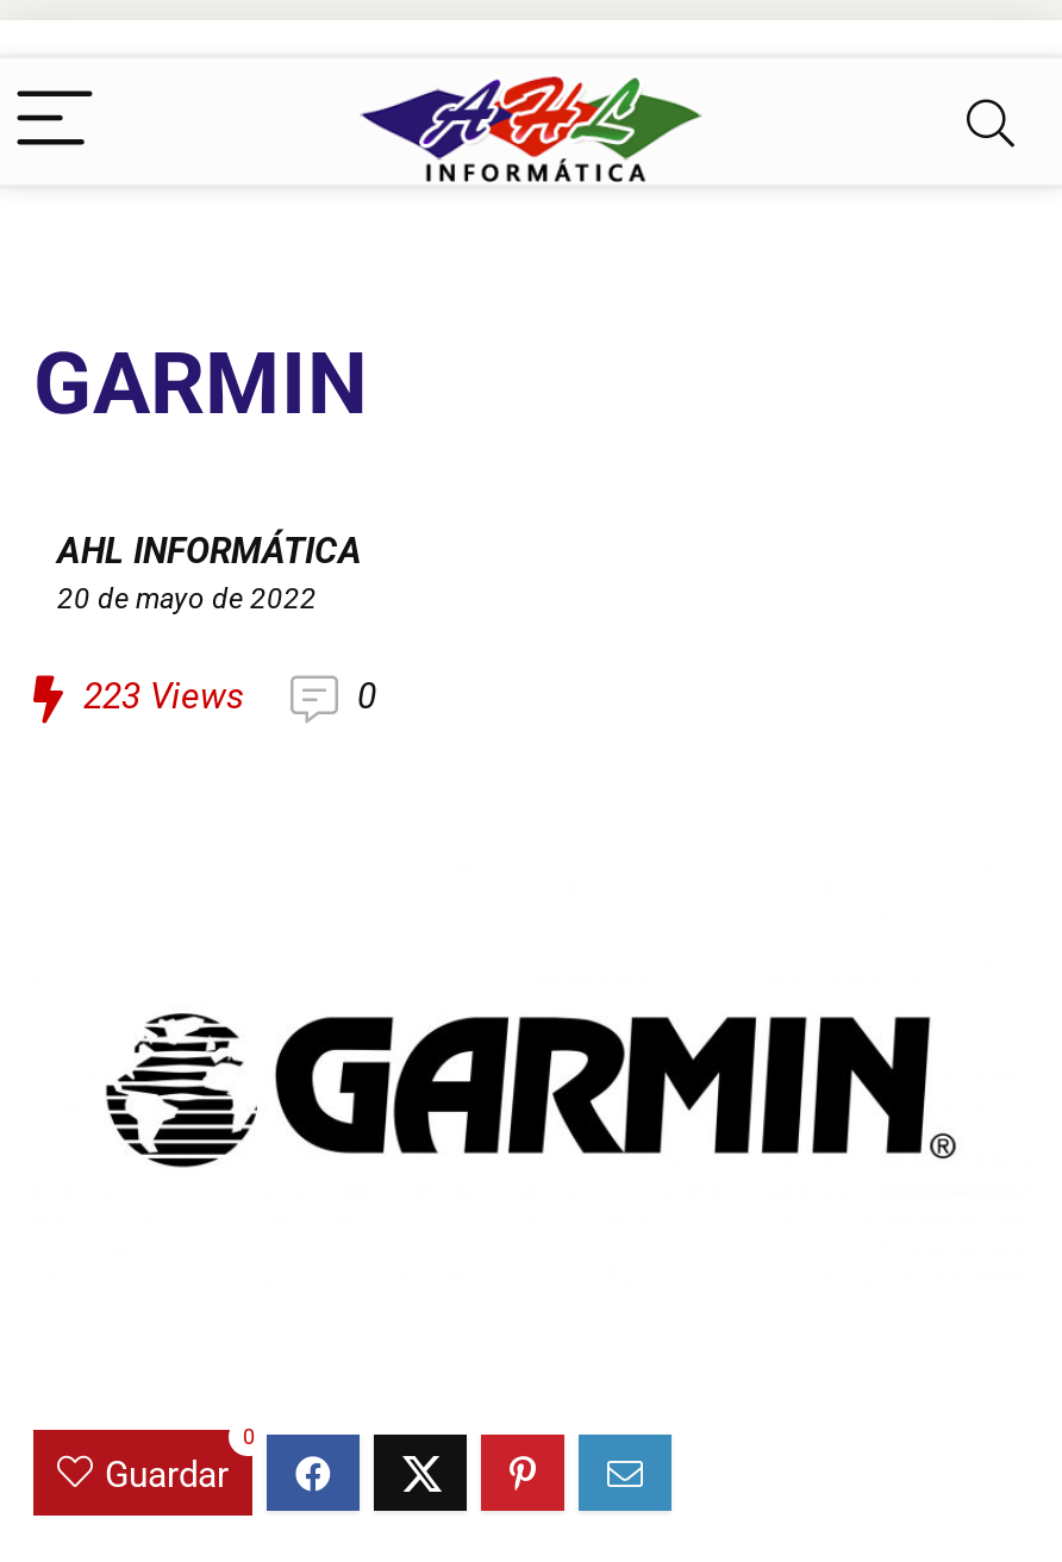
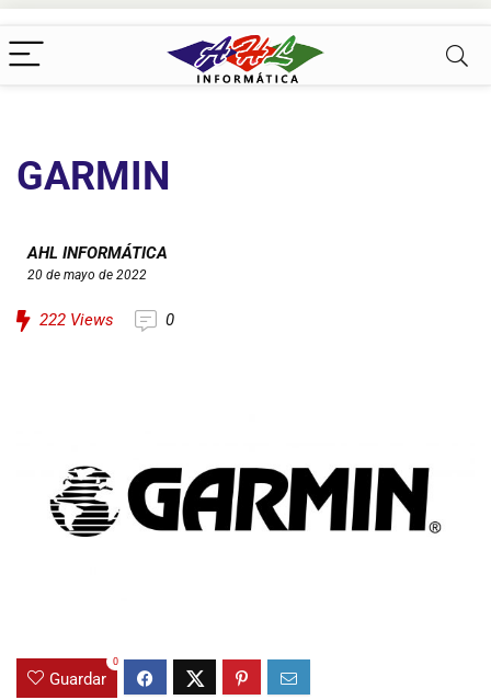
- 223 Views
+ 222 Views
